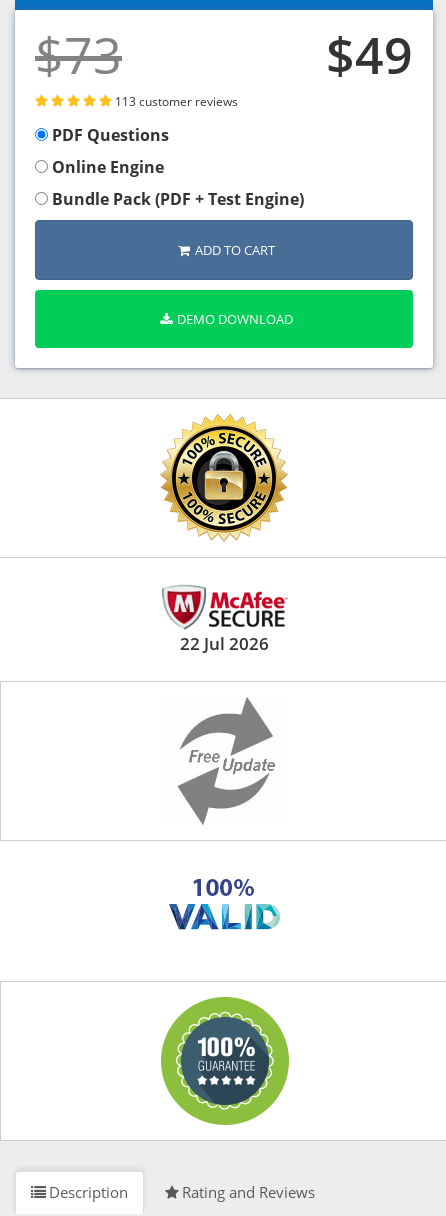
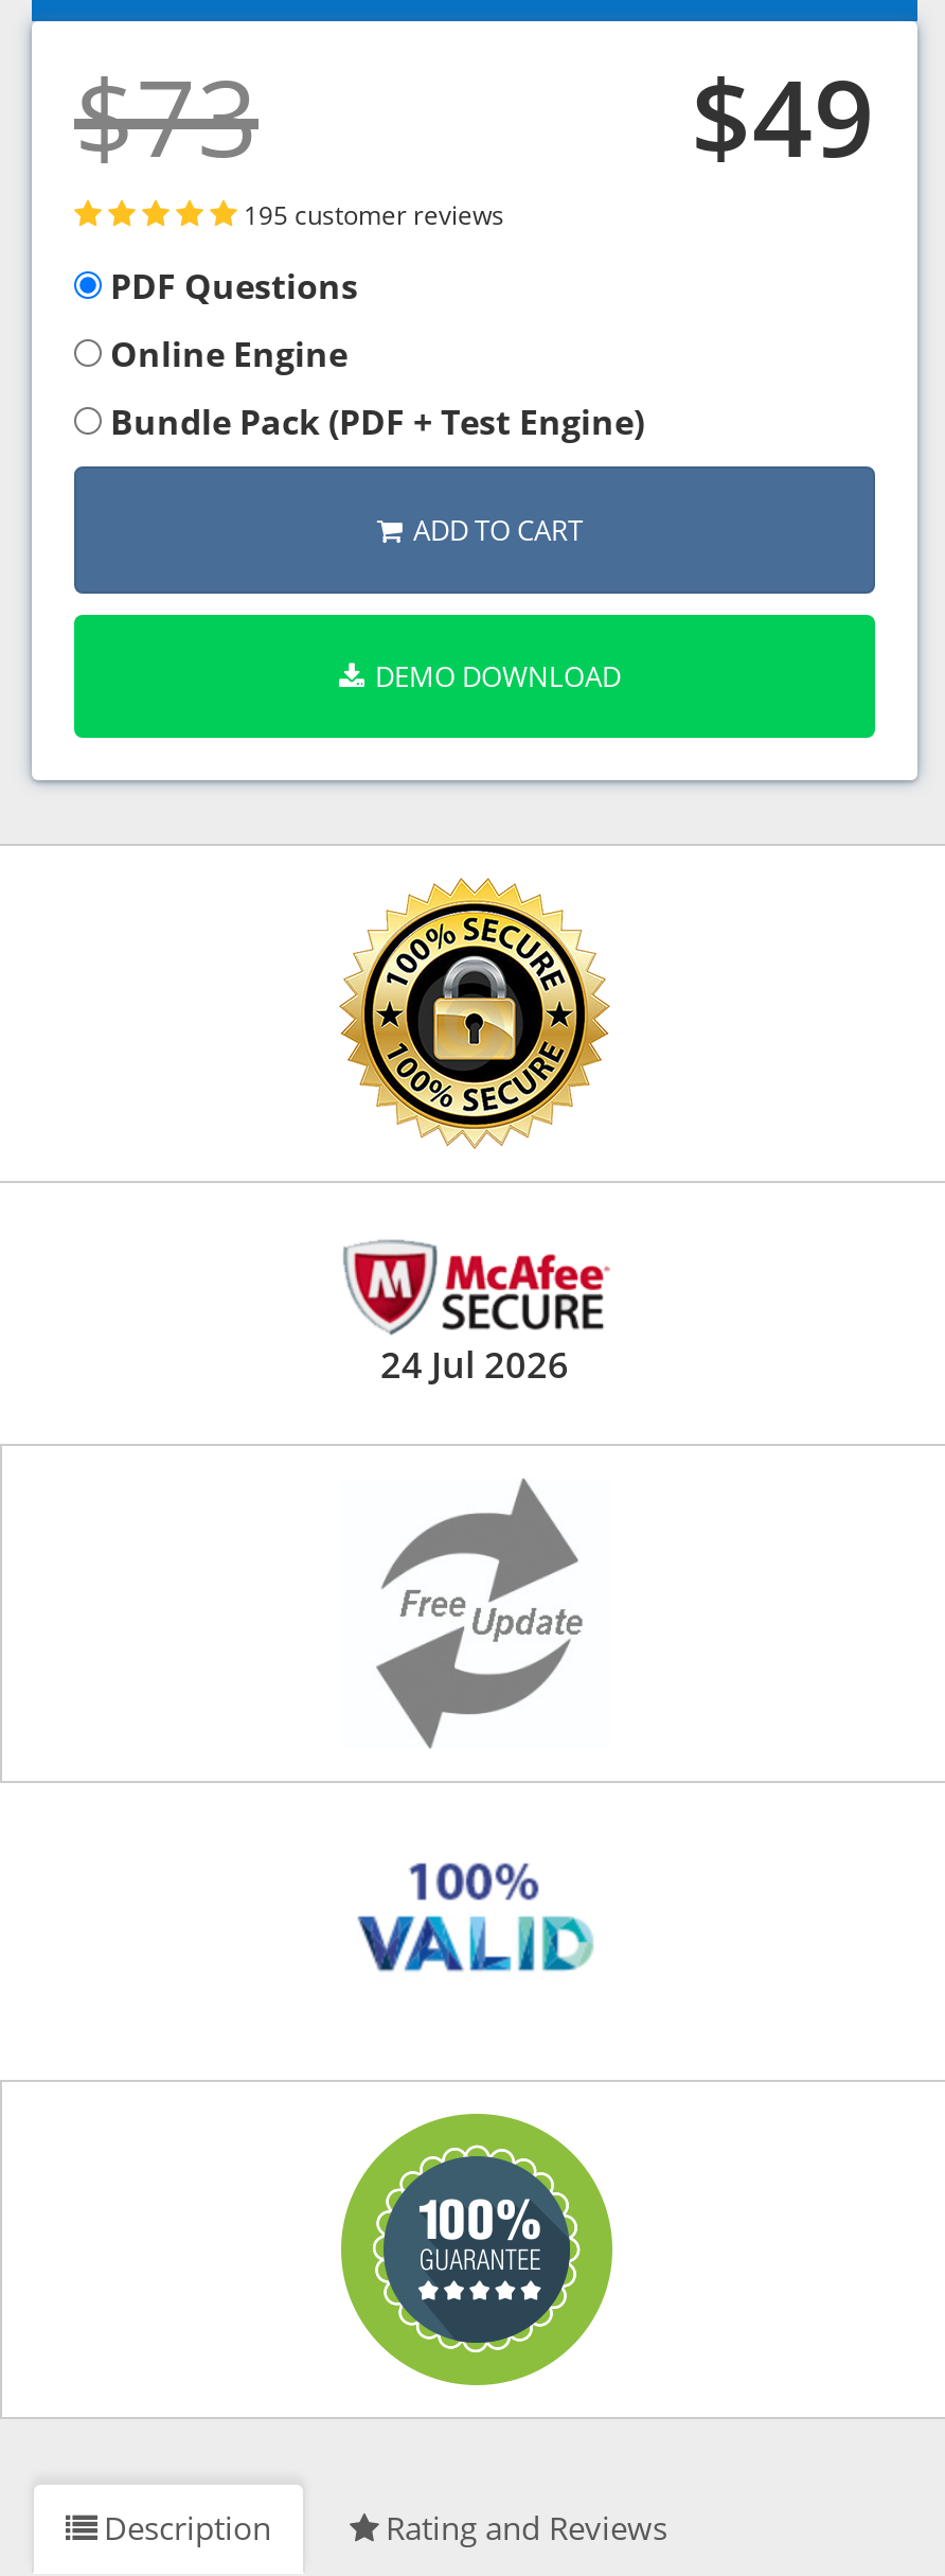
- 113 customer reviews
+ 195 customer reviews

- 22 Jul 2026
+ 24 Jul 2026
